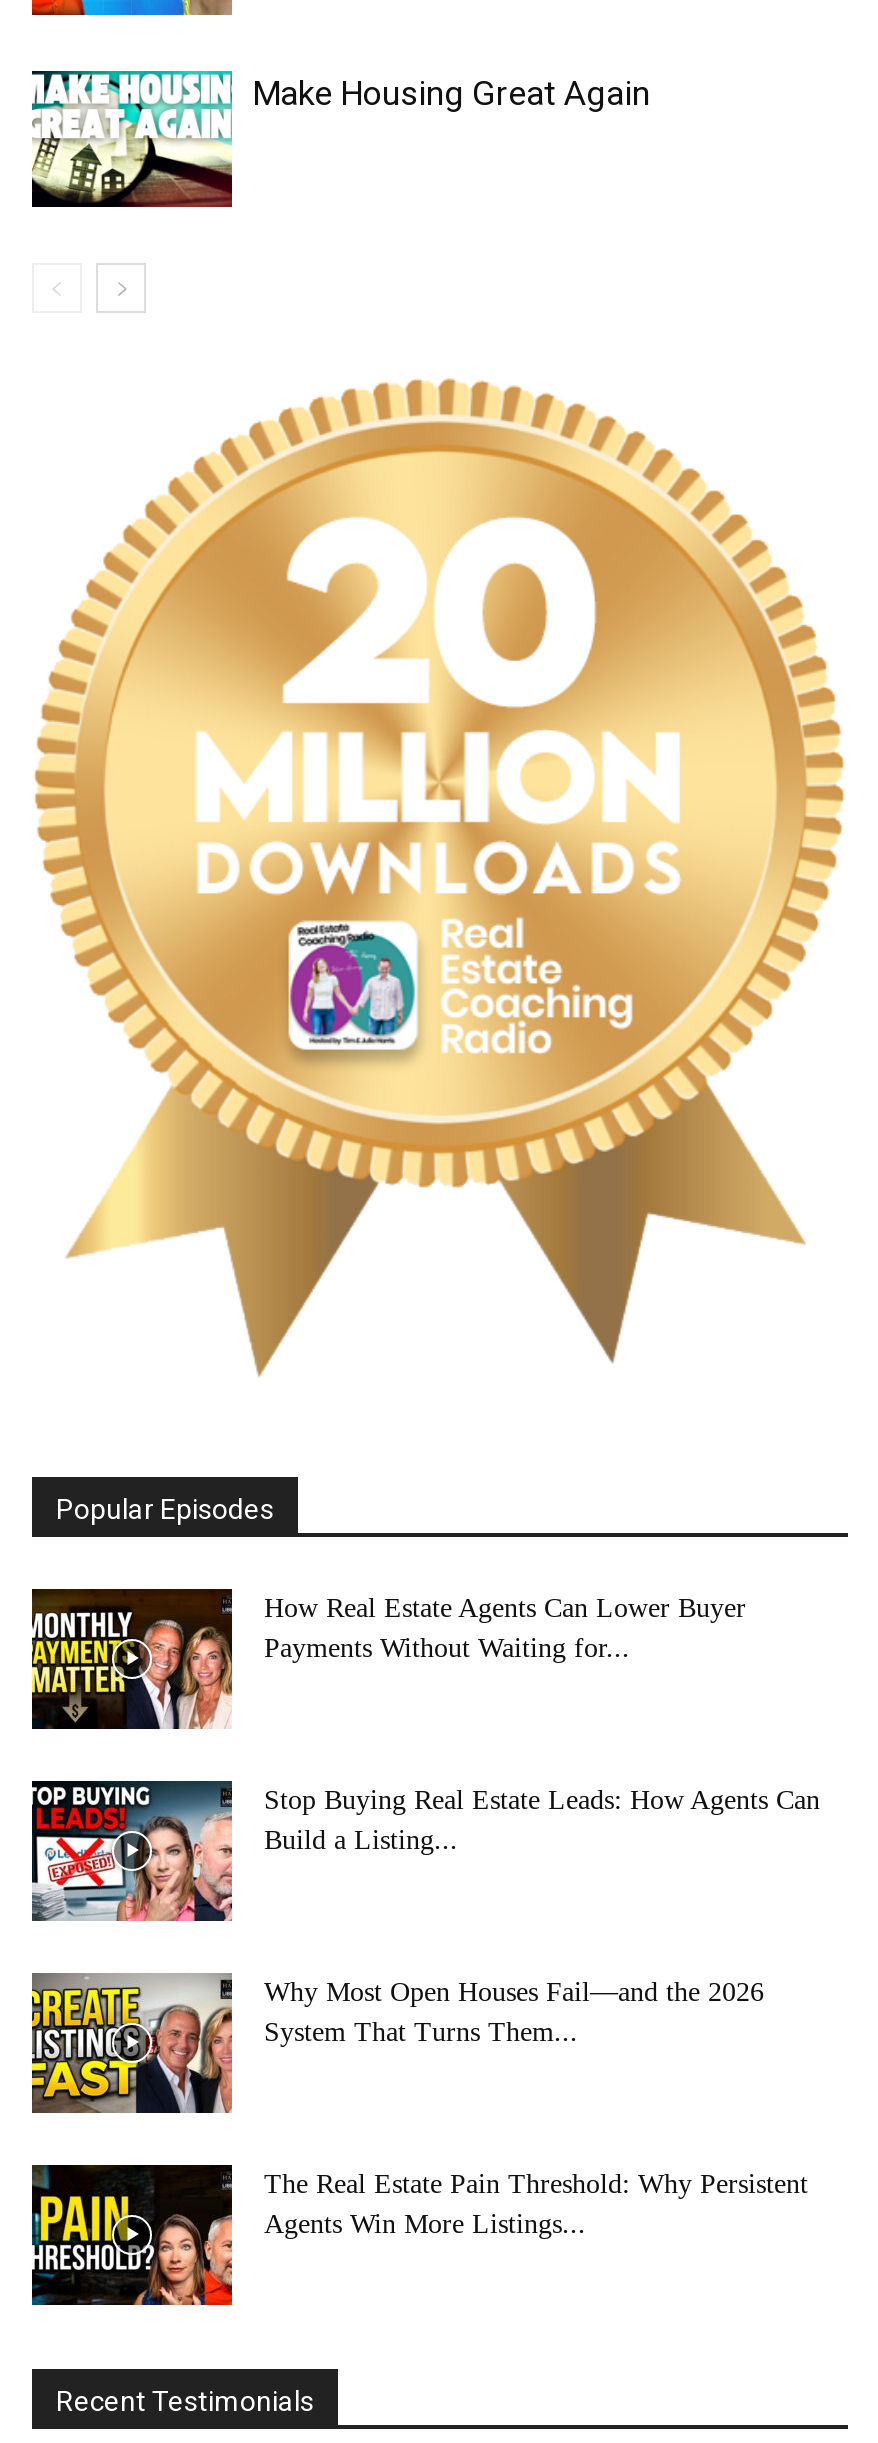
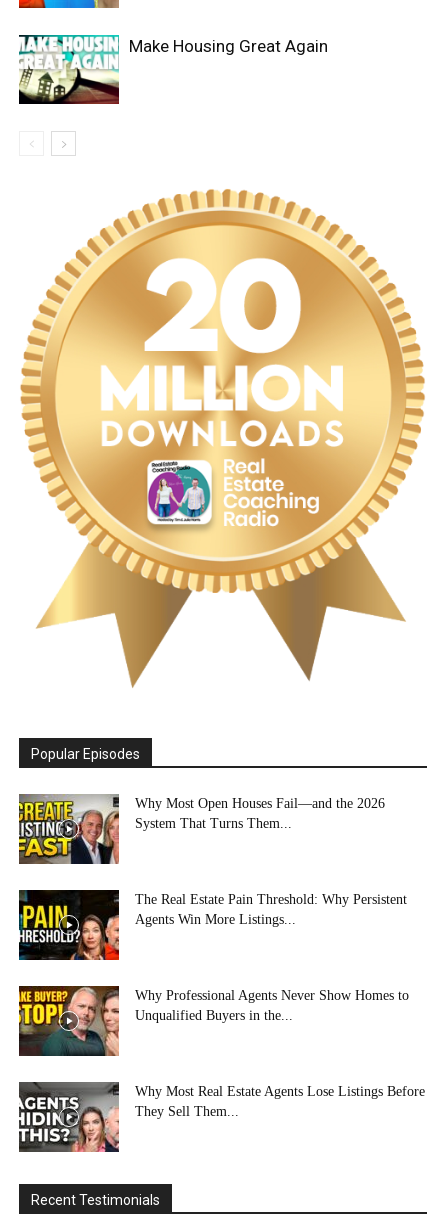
- [image]
- How Real Estate Agents Can Lower Buyer
- Payments Without Waiting for...

- [image]
- Stop Buying Real Estate Leads: How Agents Can
- Build a Listing...

moved up: [image] | Why Most Open Houses Fail—and the 2026 | System That Turns Them... | The Real Estate Pain Threshold: Why Persistent | Agents Win More Listings...

+ [image]
+ Why Professional Agents Never Show Homes to
+ Unqualified Buyers in the...

+ [image]
+ Why Most Real Estate Agents Lose Listings Before
+ They Sell Them...
